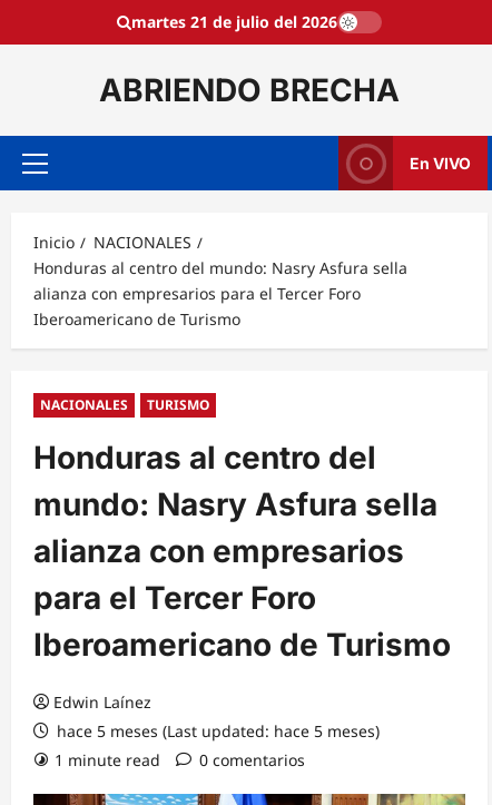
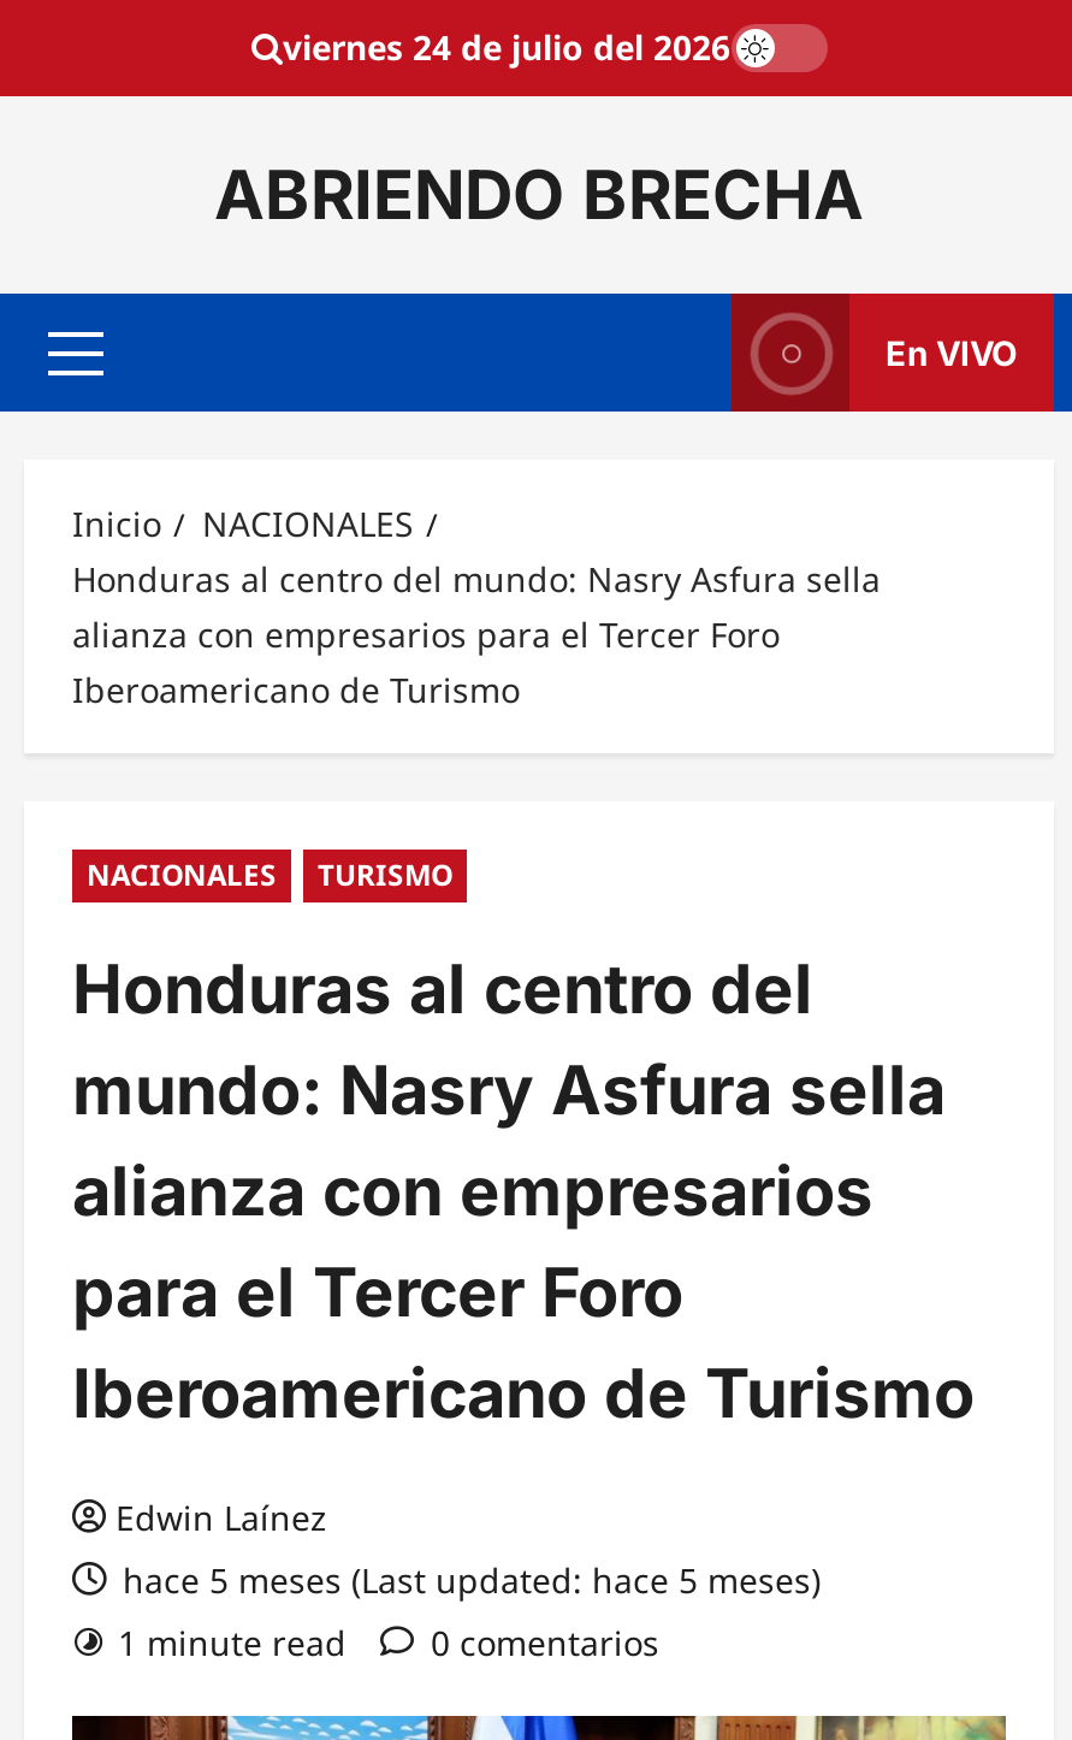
- martes 21 de julio del 2026
+ viernes 24 de julio del 2026
